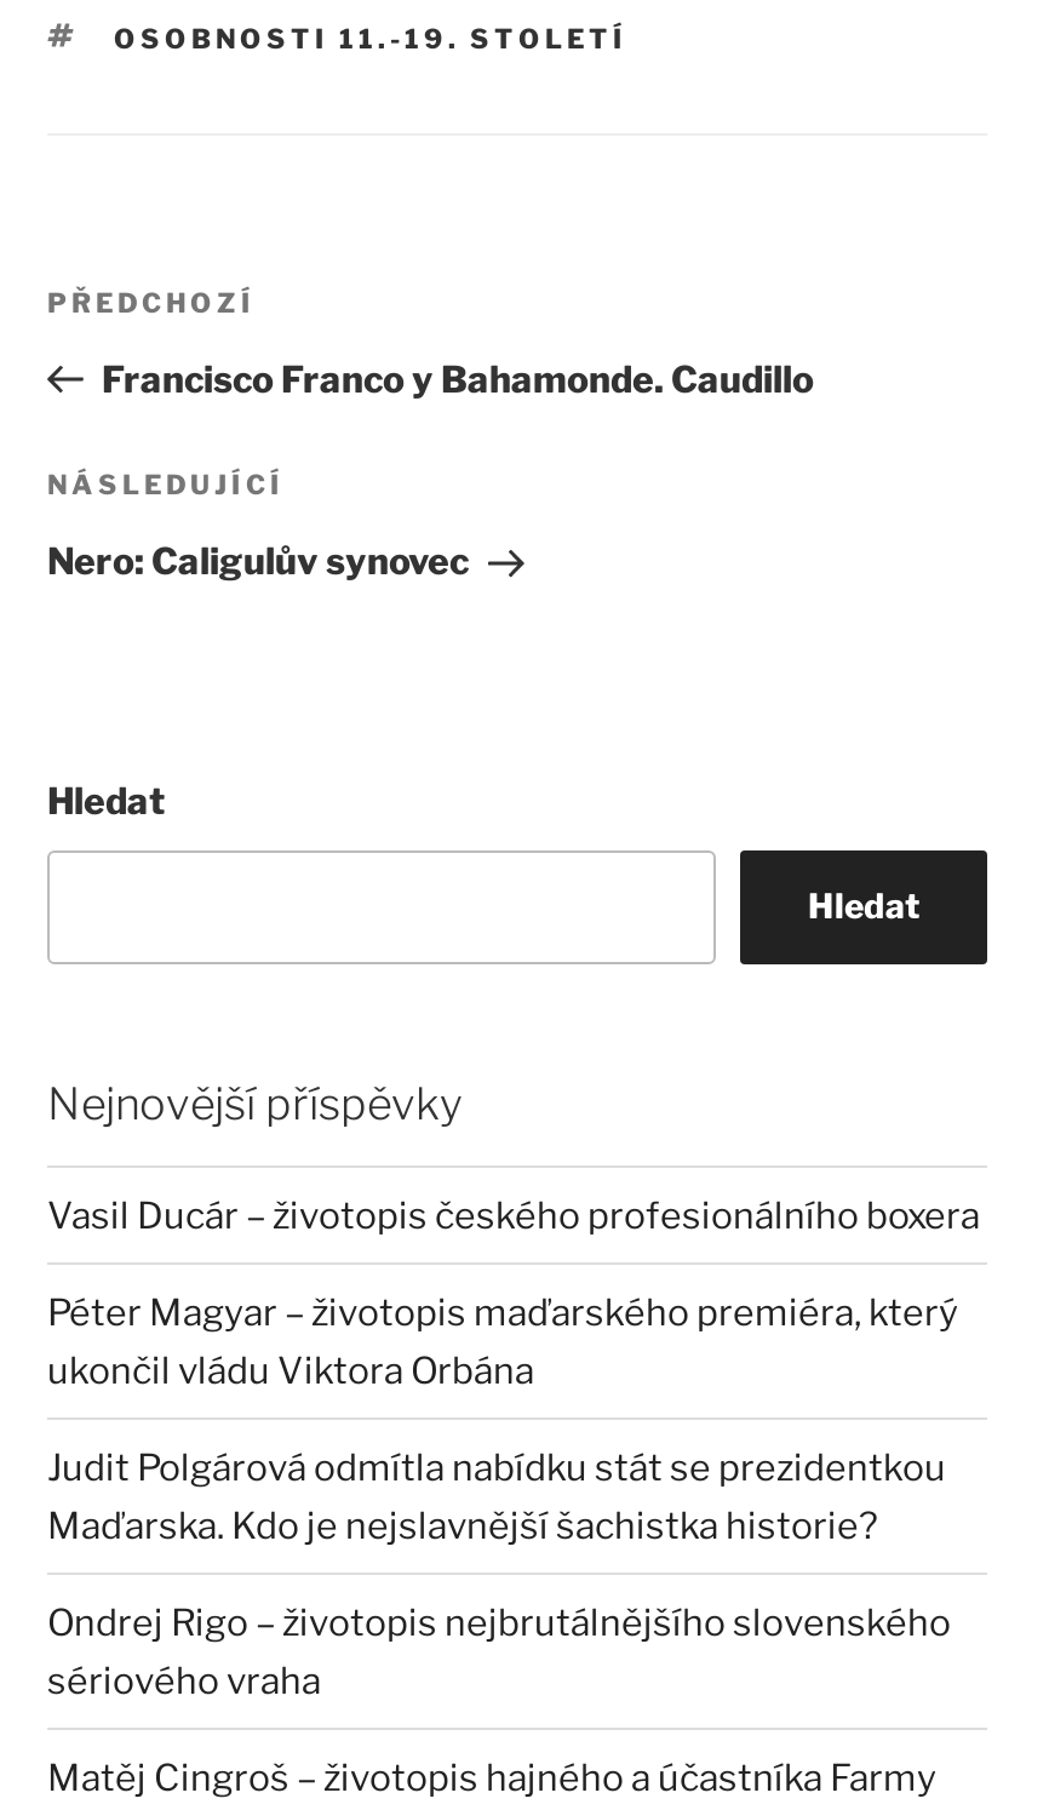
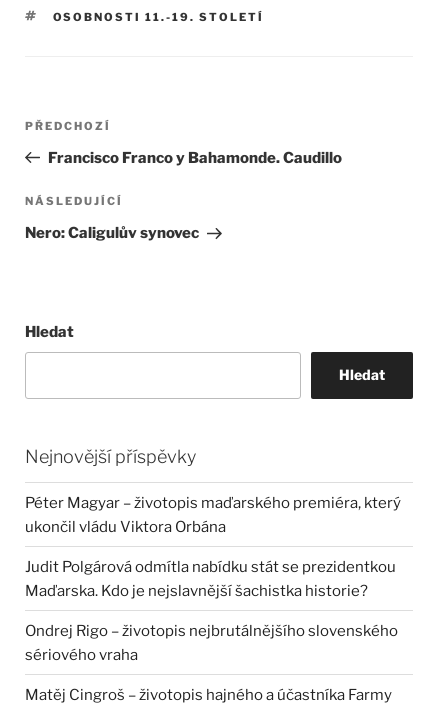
- Vasil Ducár – životopis českého profesionálního boxera
